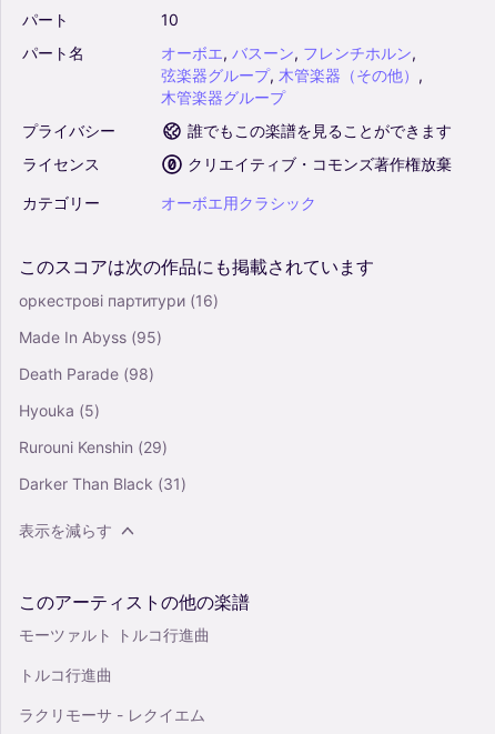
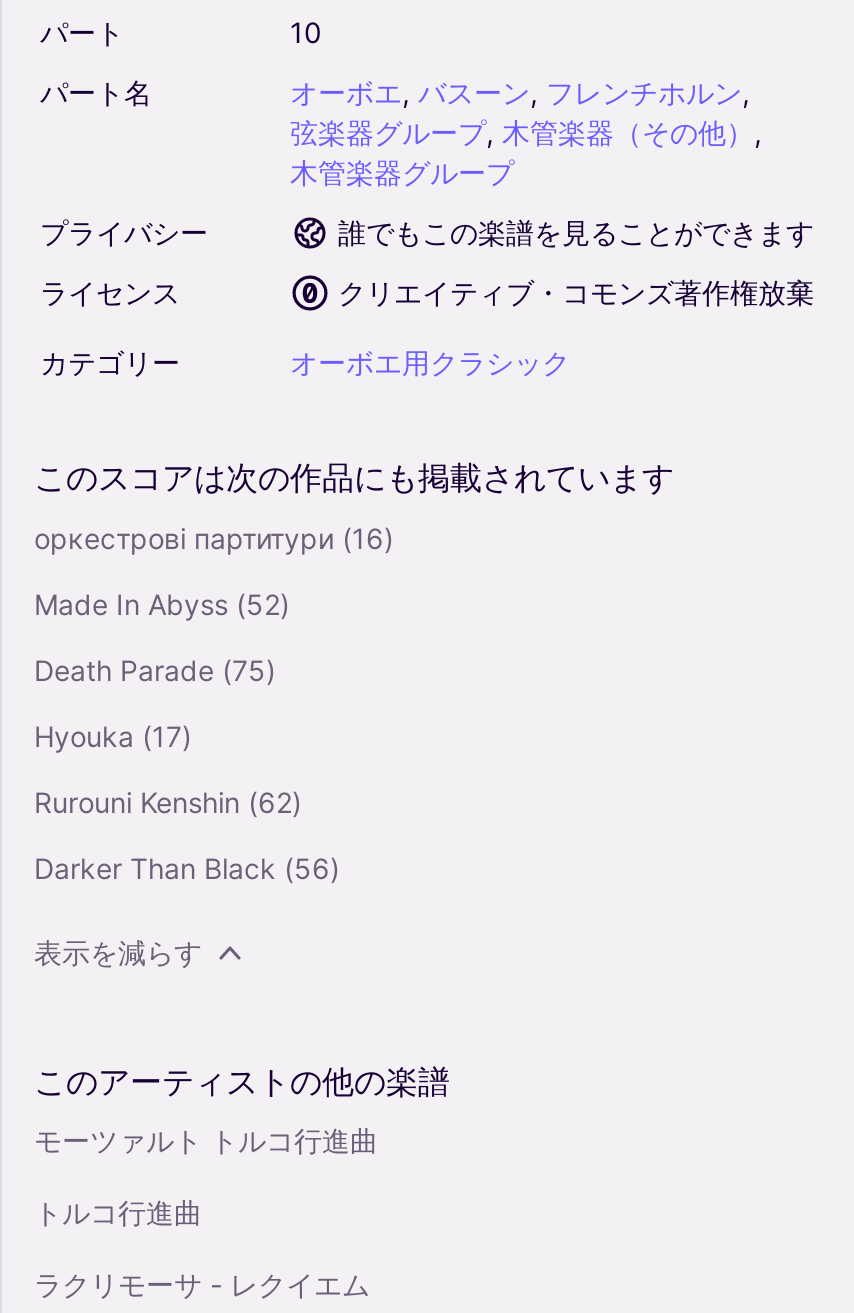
- Made In Abyss (95)
+ Made In Abyss (52)

- Death Parade (98)
+ Death Parade (75)

- Hyouka (5)
+ Hyouka (17)

- Rurouni Kenshin (29)
+ Rurouni Kenshin (62)

- Darker Than Black (31)
+ Darker Than Black (56)
